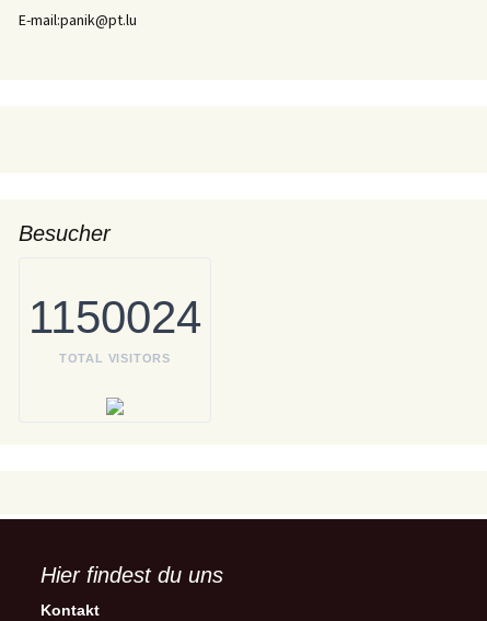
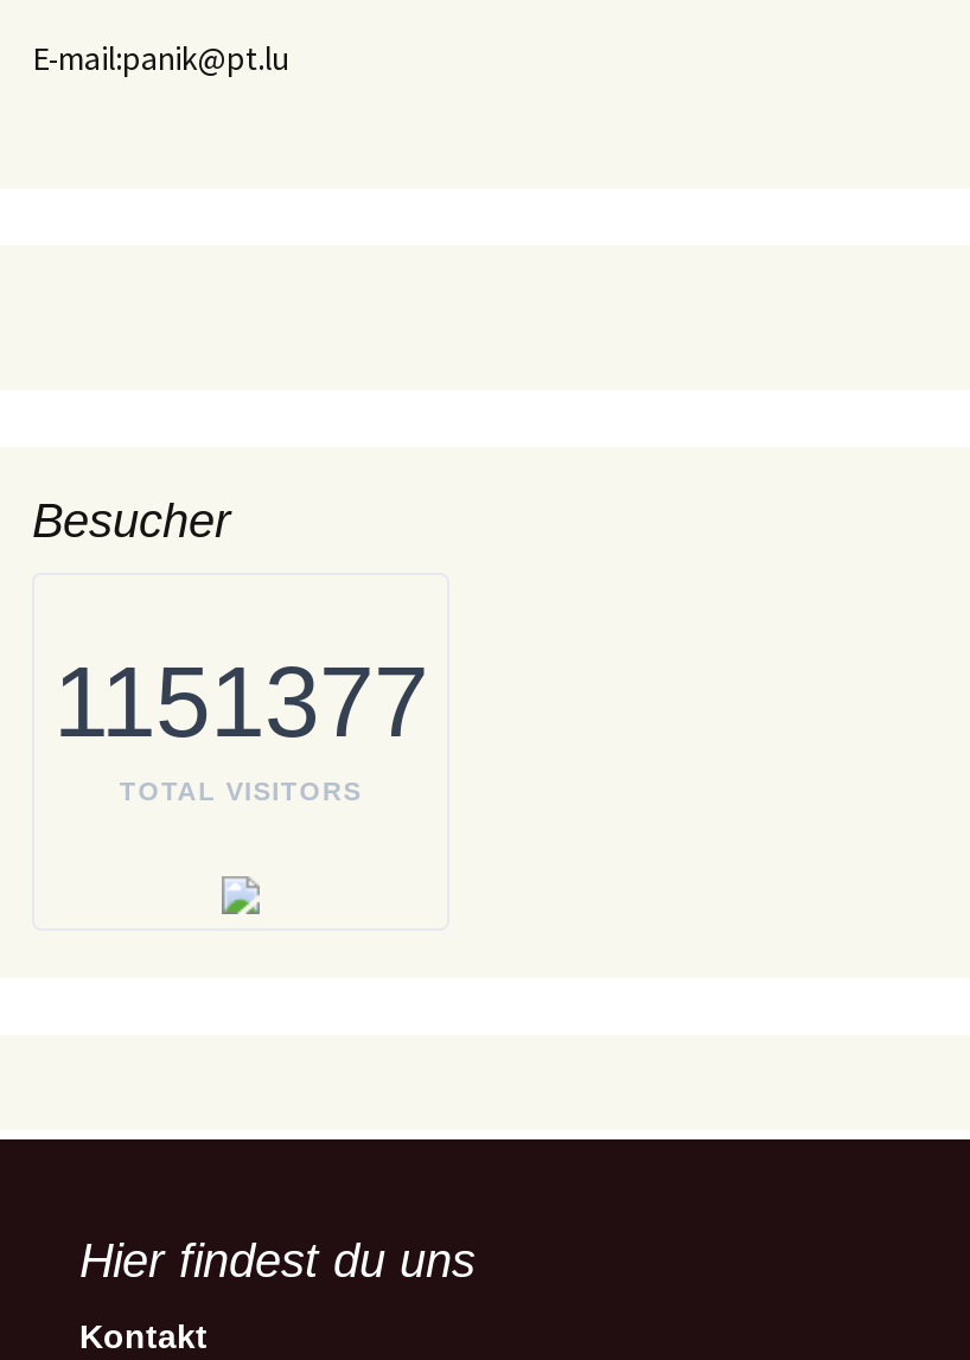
- 1150024
+ 1151377
